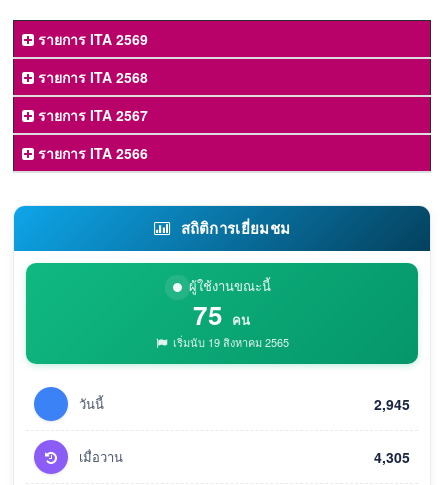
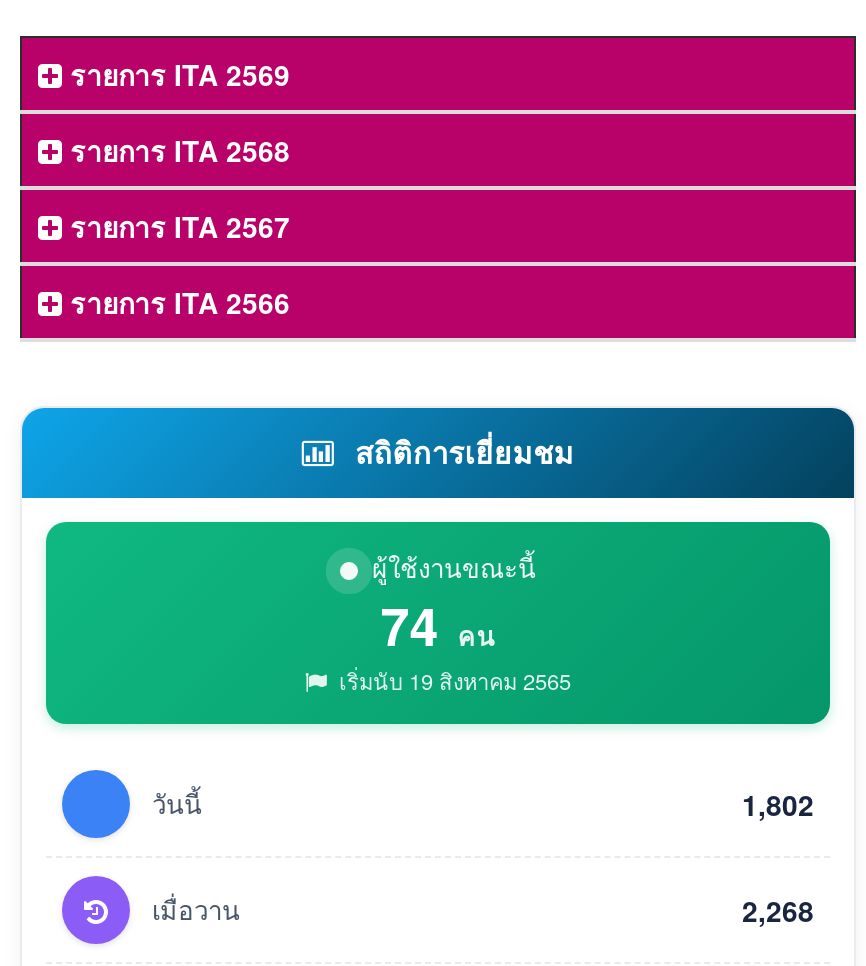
- 75 คน
+ 74 คน

- 2,945
+ 1,802

- 4,305
+ 2,268
